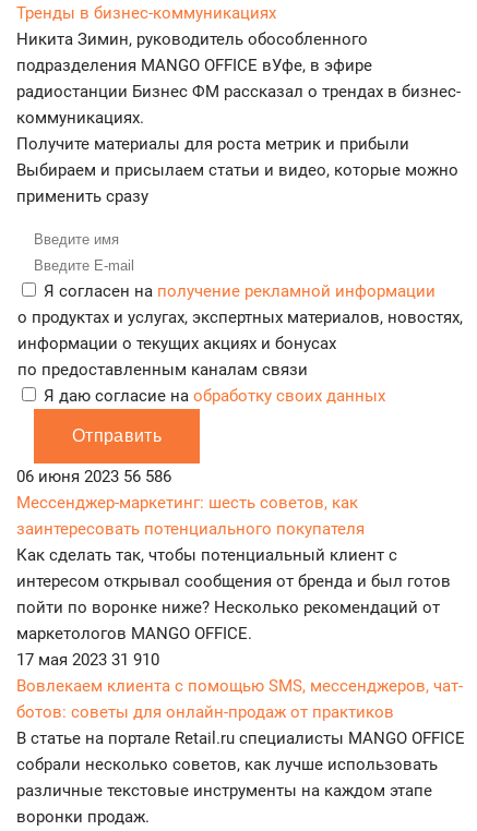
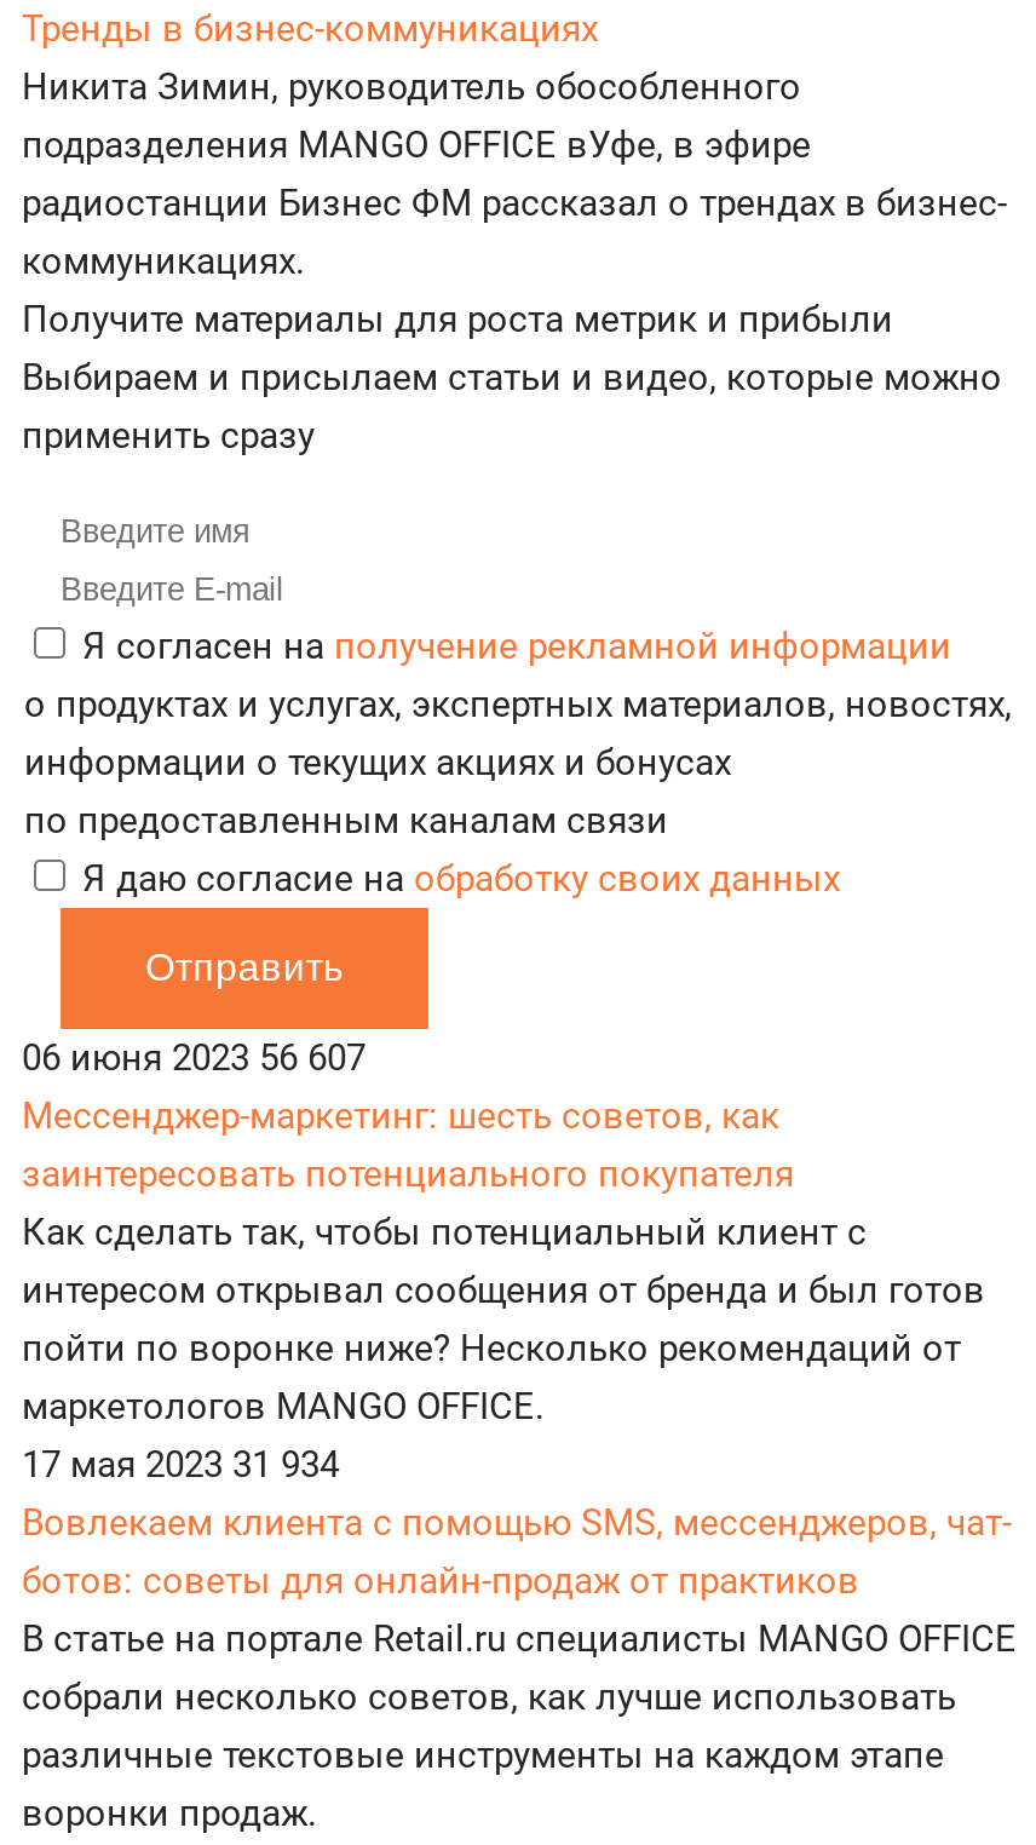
- 06 июня 2023 56 586
+ 06 июня 2023 56 607

- 17 мая 2023 31 910
+ 17 мая 2023 31 934
